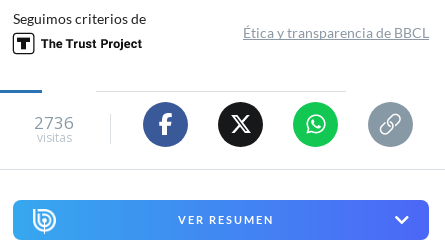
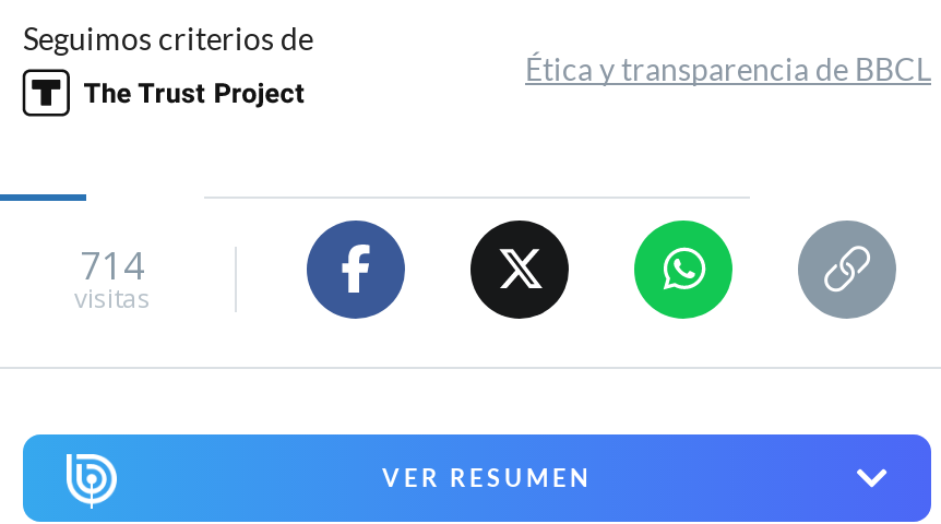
- 2736
+ 714
